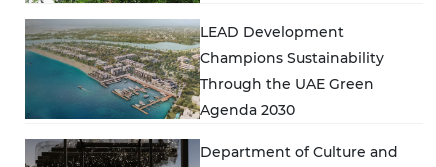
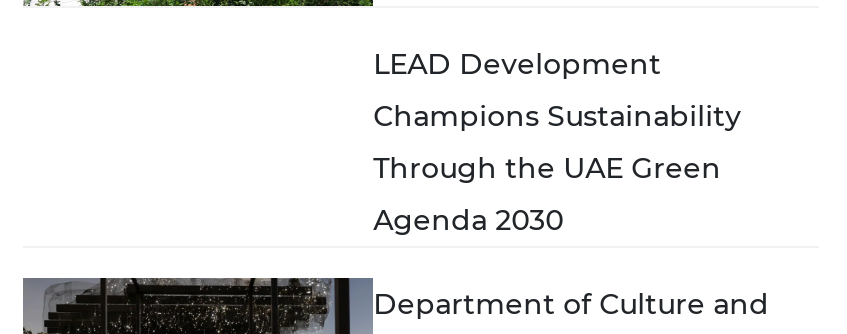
- [image]
